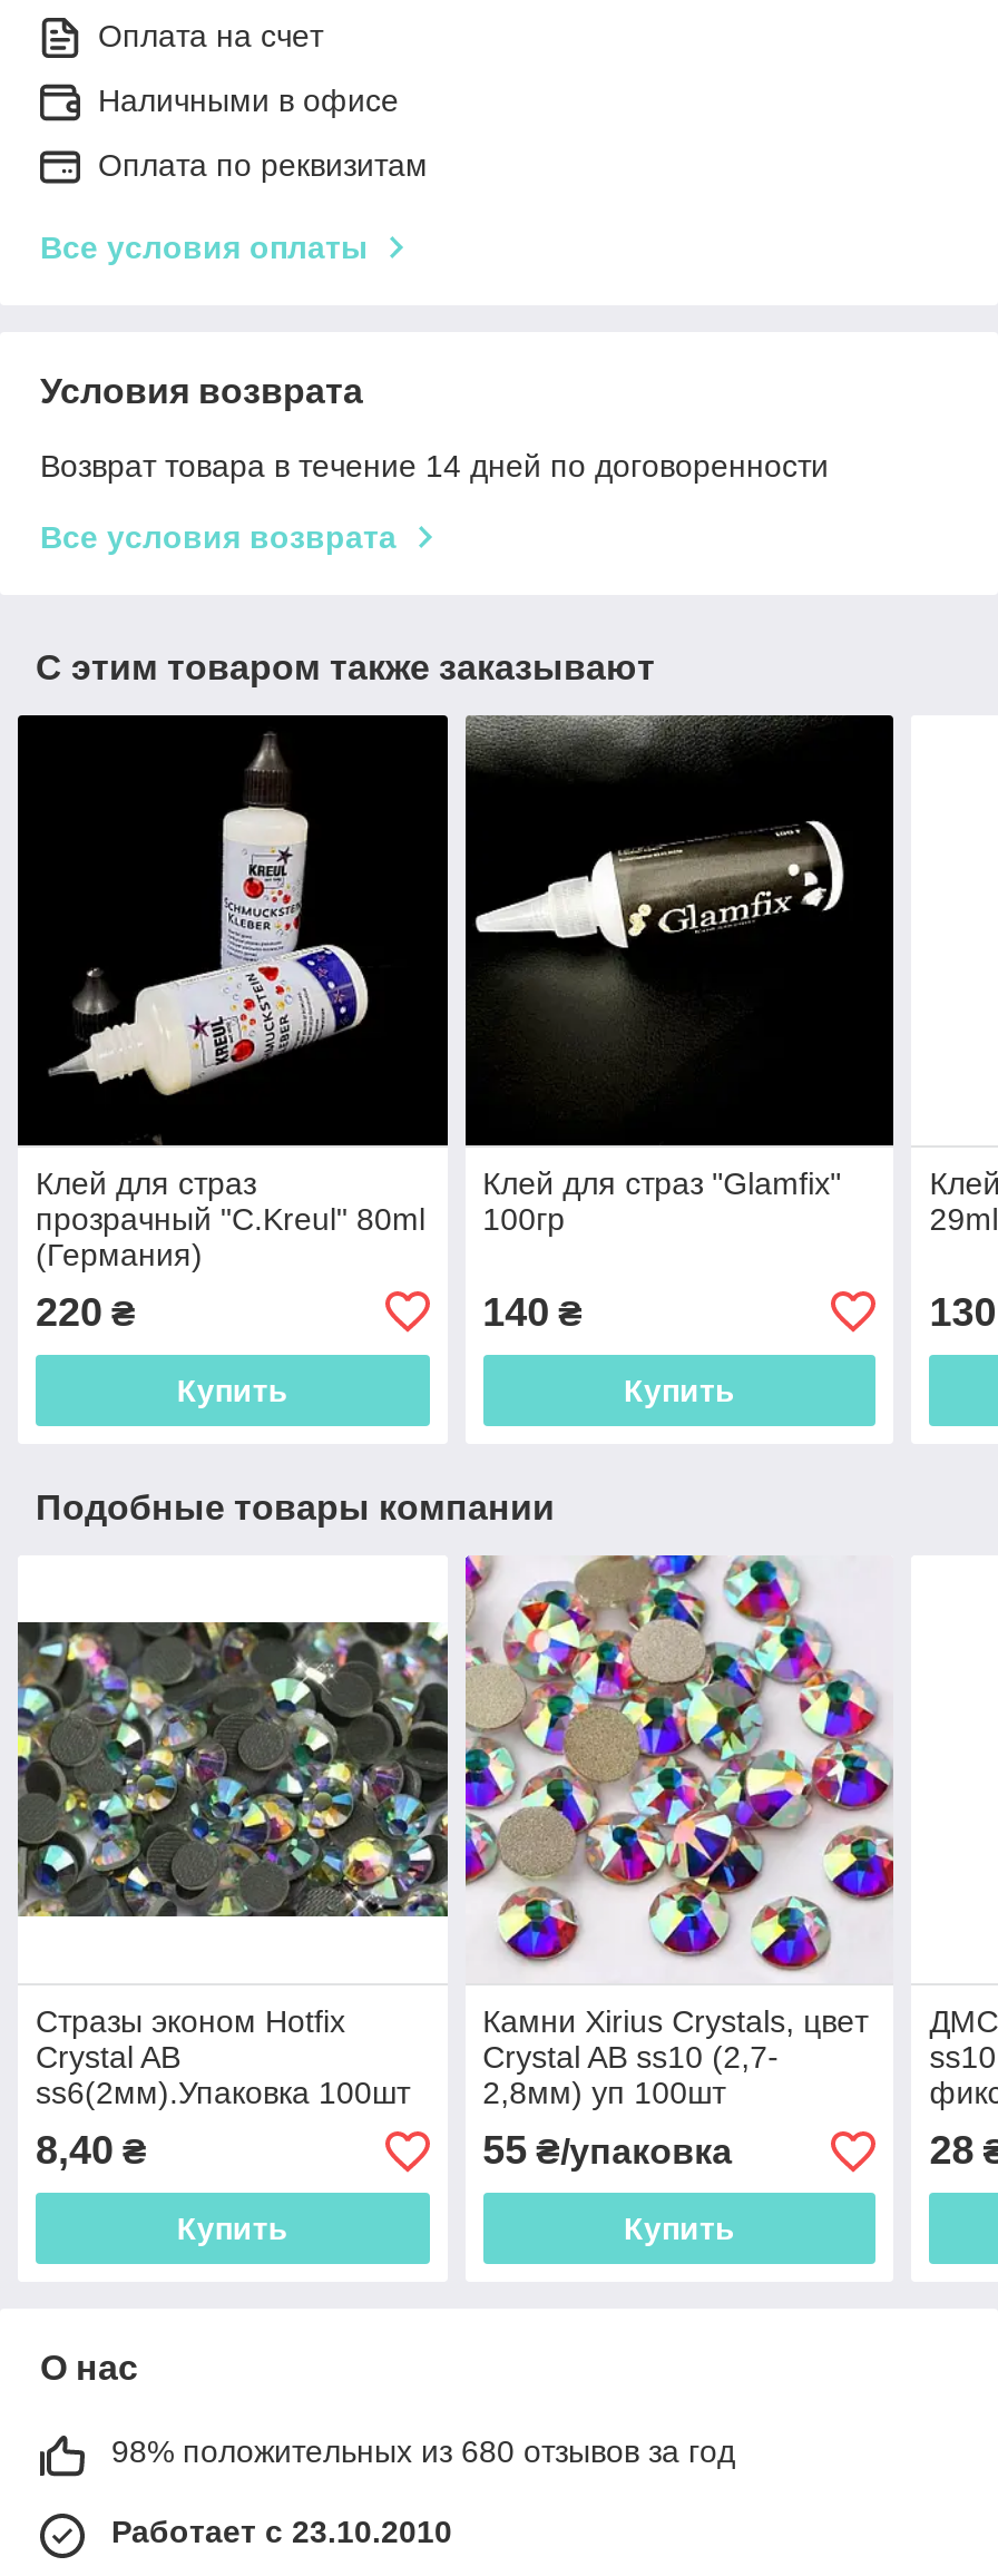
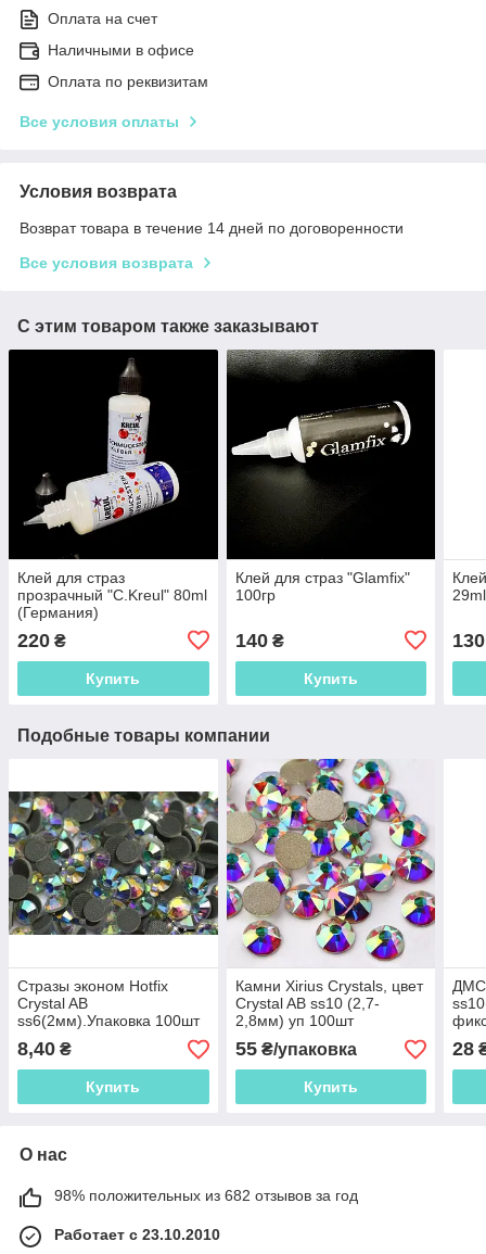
- 98% положительных из 680 отзывов за год
+ 98% положительных из 682 отзывов за год
